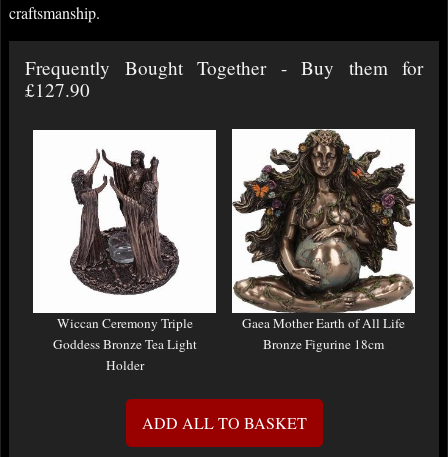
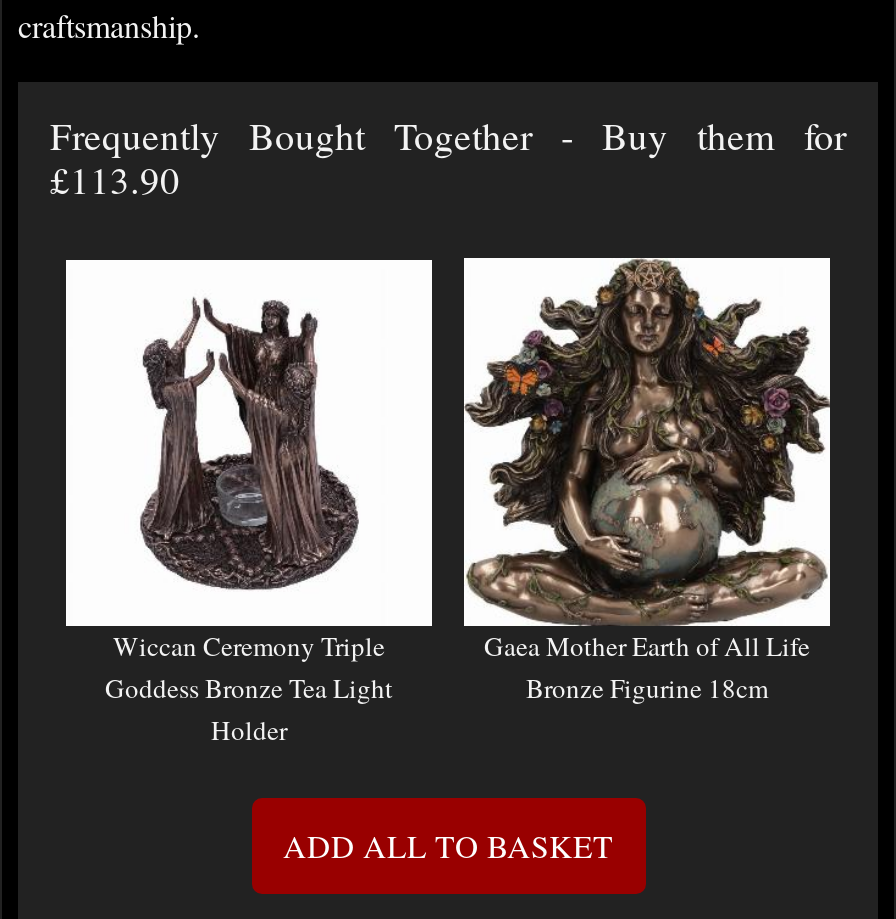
- £127.90
+ £113.90
